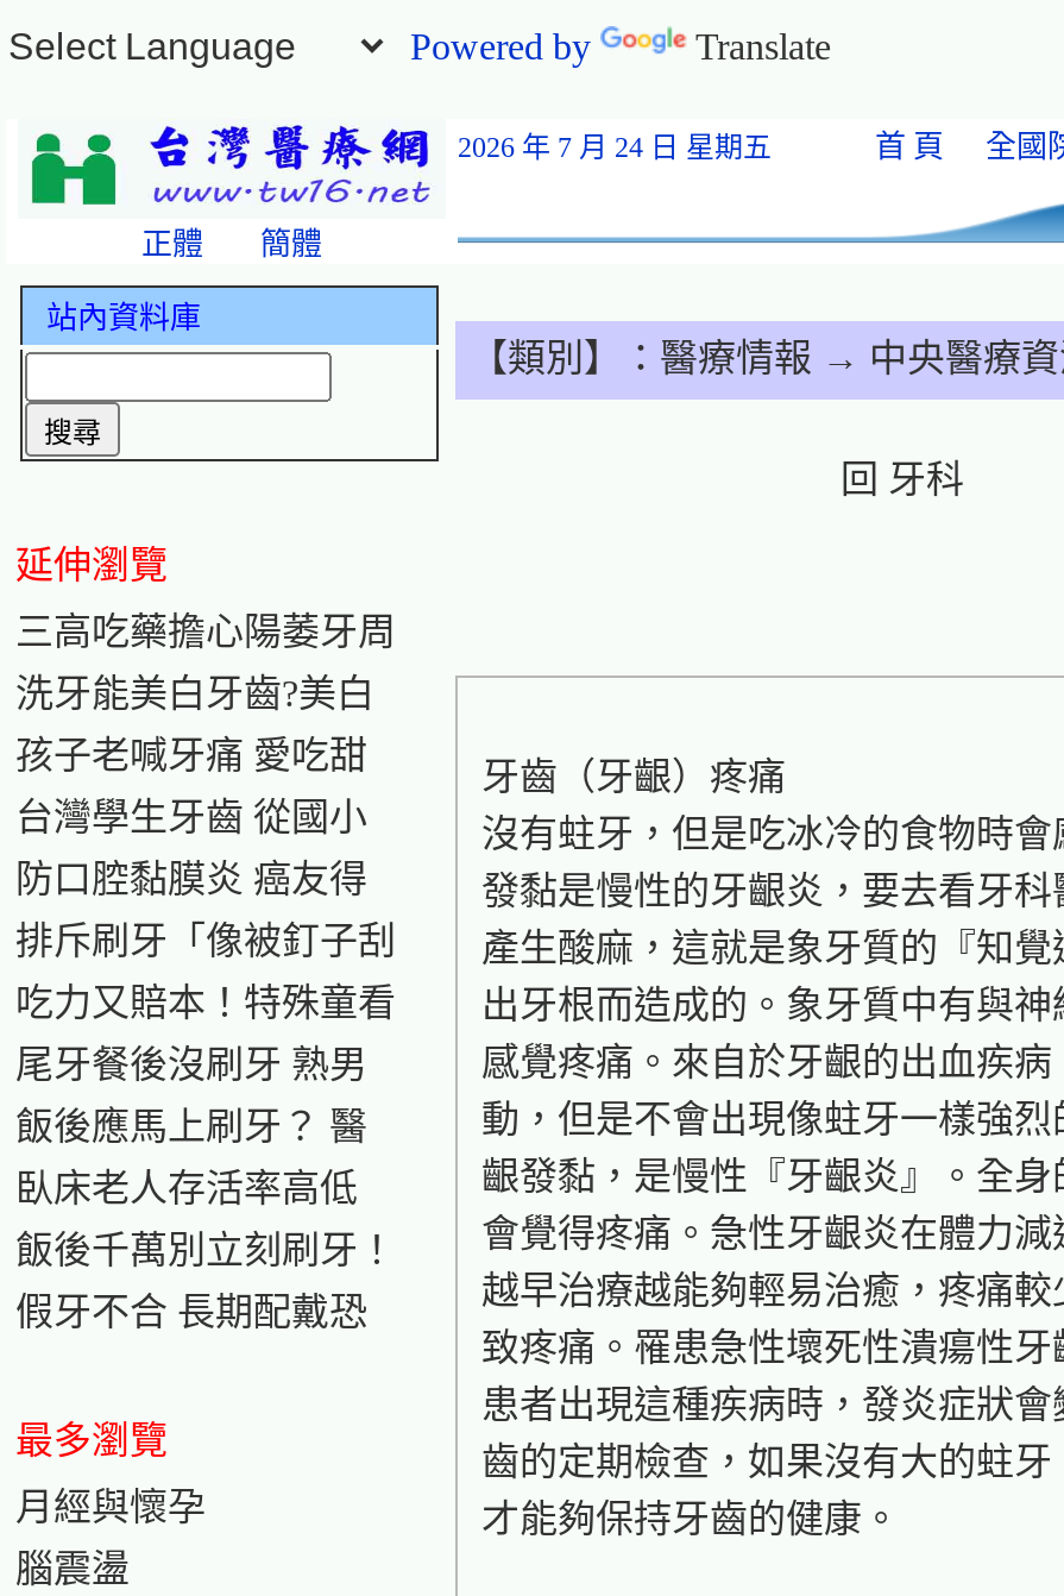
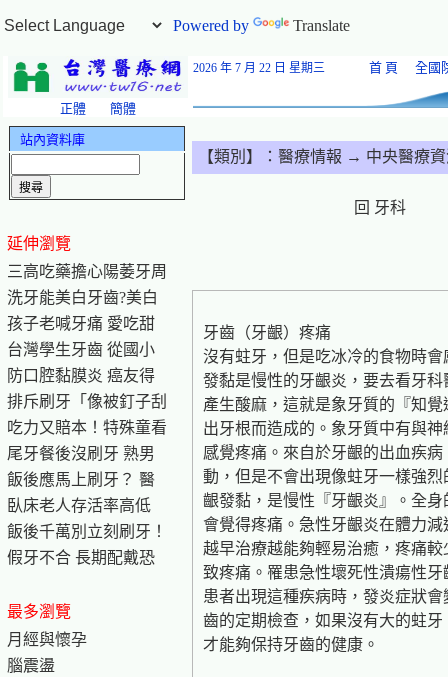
- 2026 年 7 月 24 日星期五
+ 2026 年 7 月 22 日星期三
